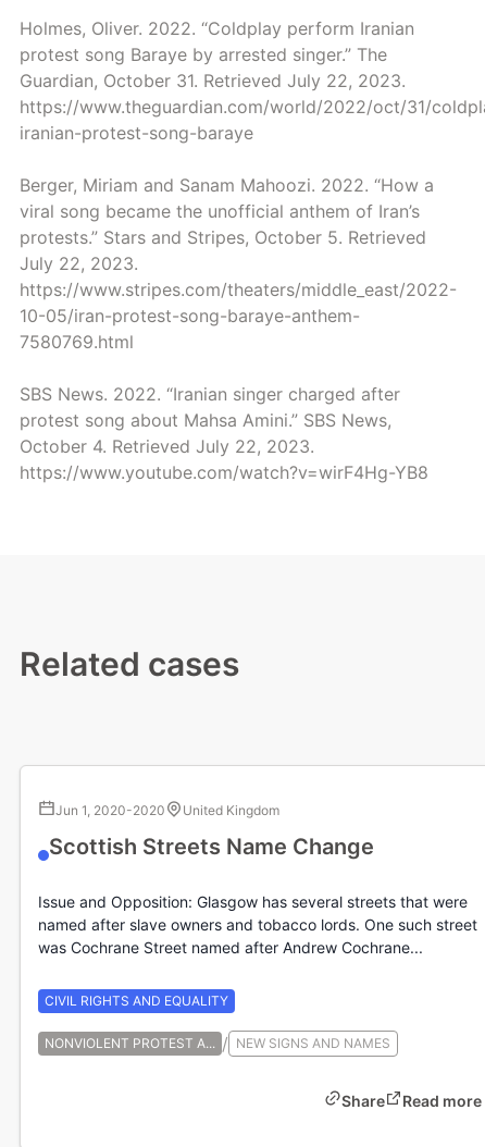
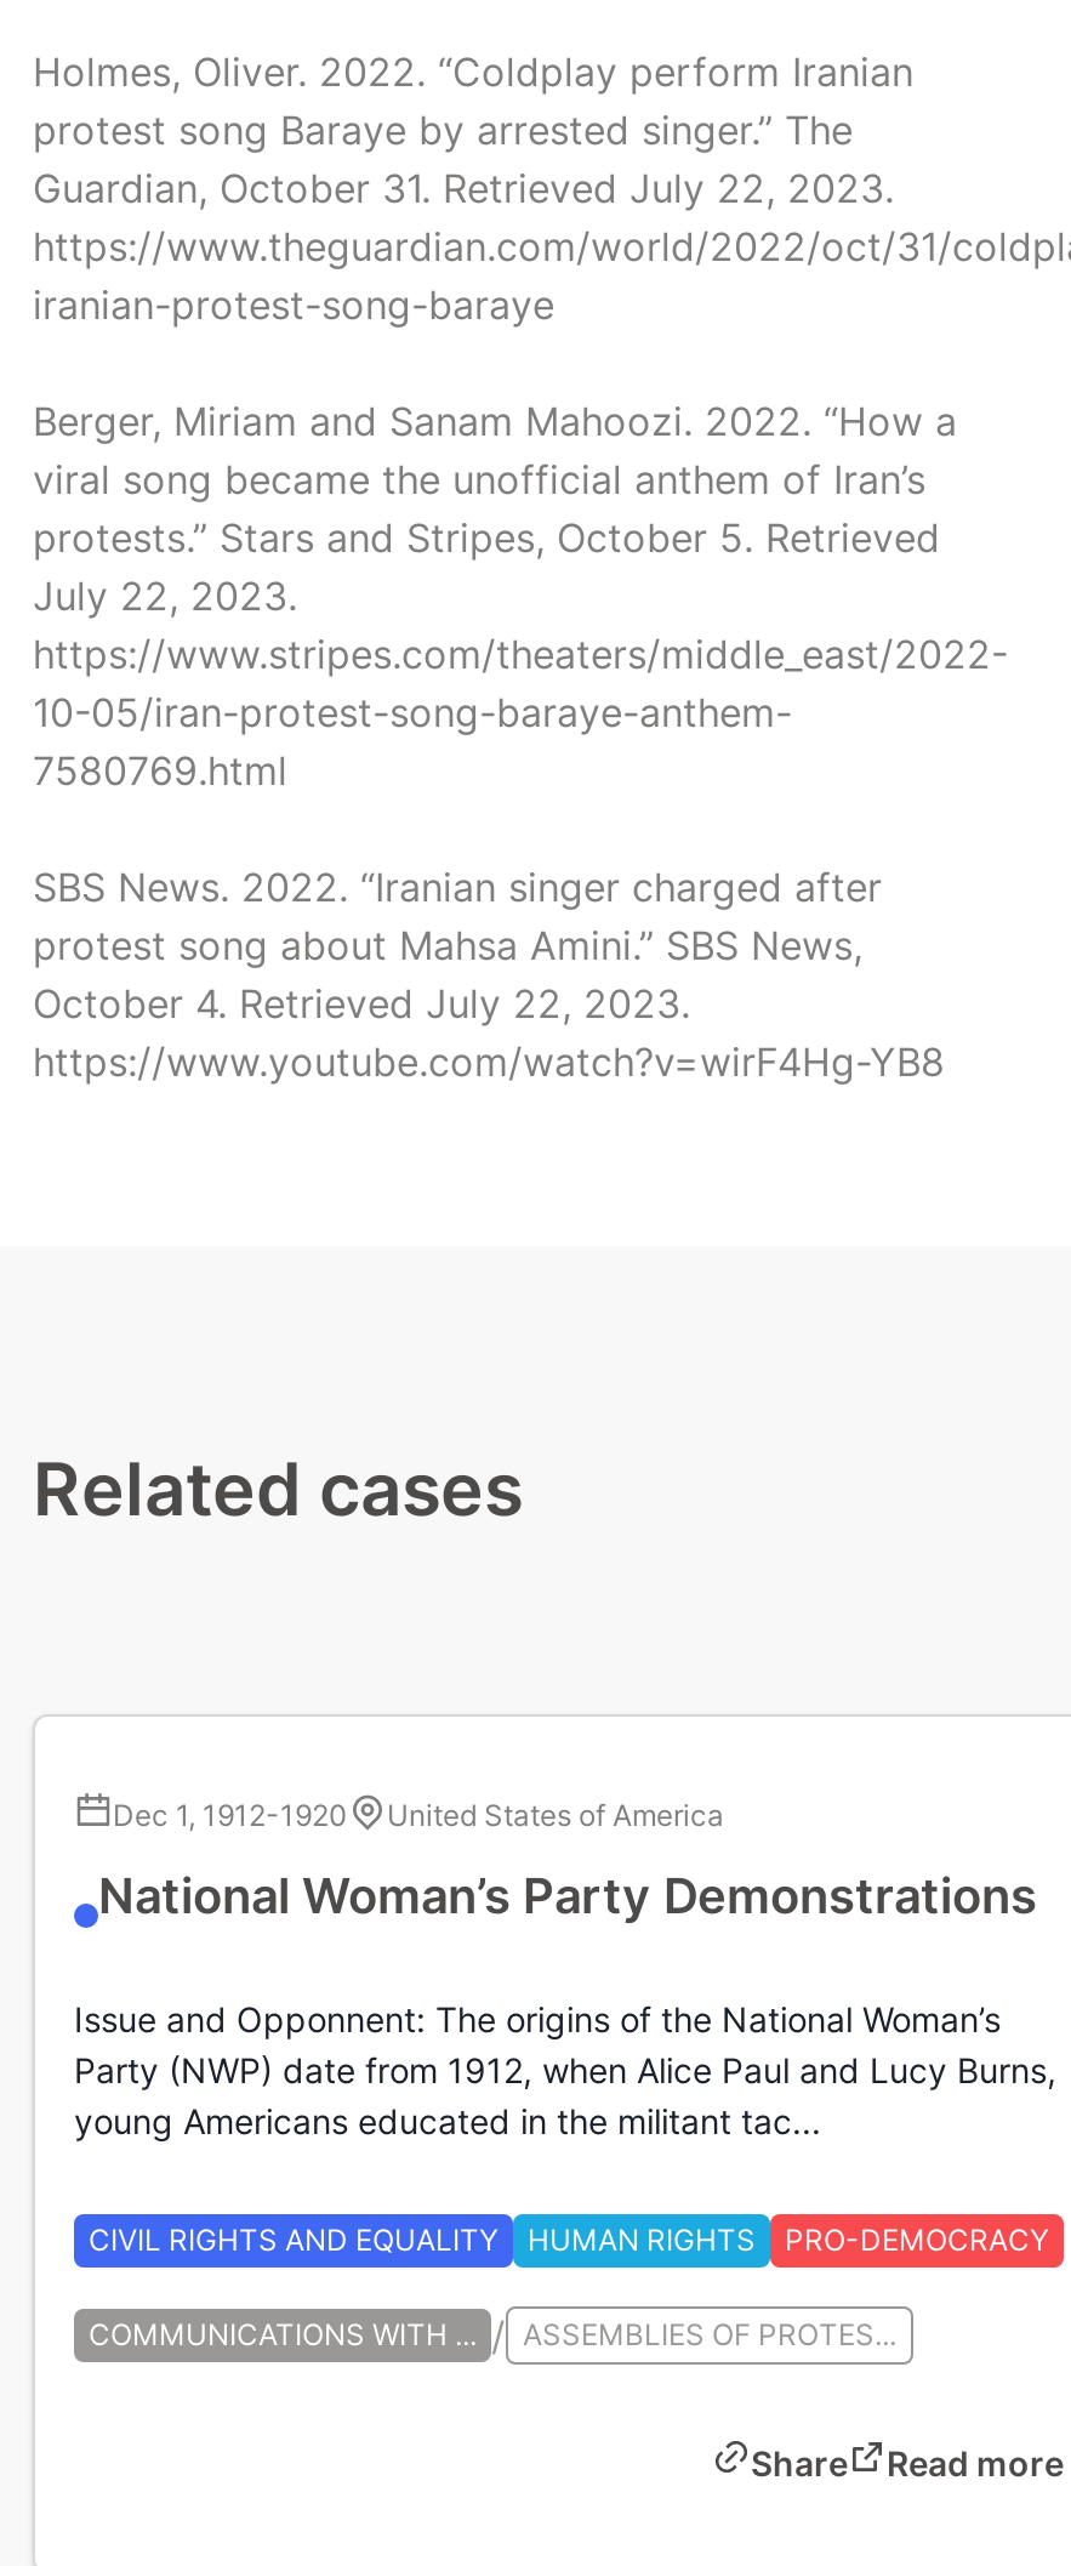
- Jun 1, 2020-2020
- United Kingdom
+ Dec 1, 1912-1920
+ United States of America

- Scottish Streets Name Change
+ National Woman’s Party Demonstrations

- Issue and Opposition: Glasgow has several streets that were
- named after slave owners and tobacco lords. One such street
- was Cochrane Street named after Andrew Cochrane...
+ Issue and Opponnent: The origins of the National Woman’s
+ Party (NWP) date from 1912, when Alice Paul and Lucy Burns,
+ young Americans educated in the militant tac...

- NONVIOLENT PROTEST A... / NEW SIGNS AND NAMES
+ HUMAN RIGHTS
+ PRO-DEMOCRACY
+ COMMUNICATIONS WITH ... / ASSEMBLIES OF PROTES...
